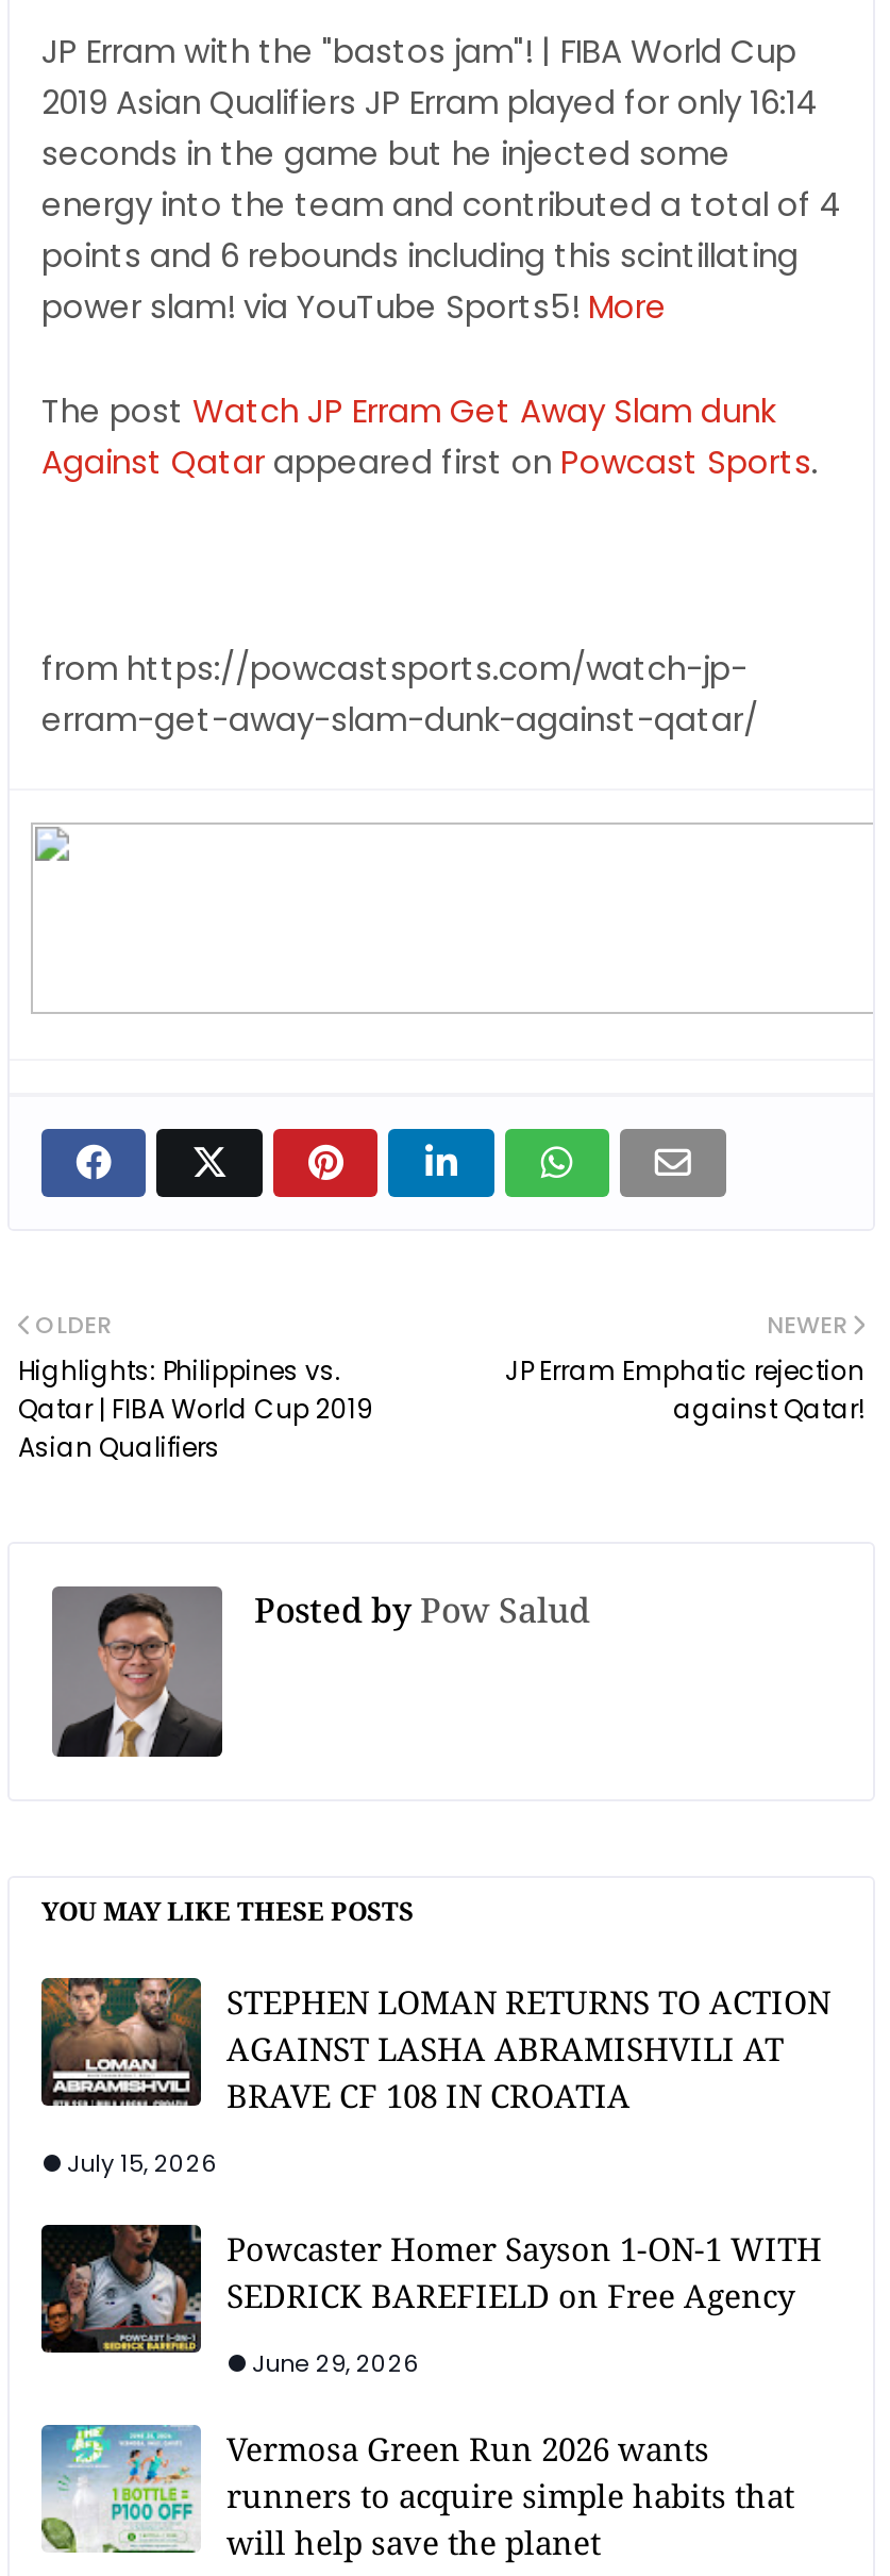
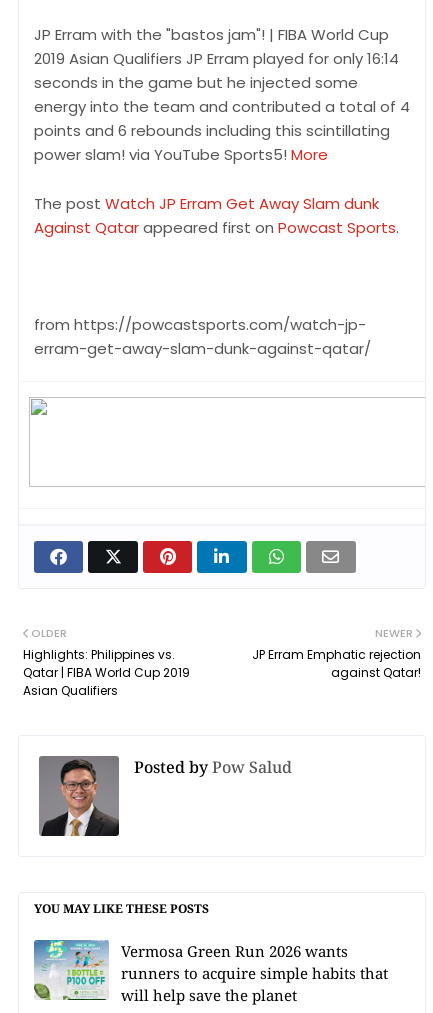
- [image]
- STEPHEN LOMAN RETURNS TO ACTION
- AGAINST LASHA ABRAMISHVILI AT
- BRAVE CF 108 IN CROATIA
- July 15, 2026
- Powcaster Homer Sayson 1-ON-1 WITH
- SEDRICK BAREFIELD on Free Agency
- June 29, 2026

- [image]
